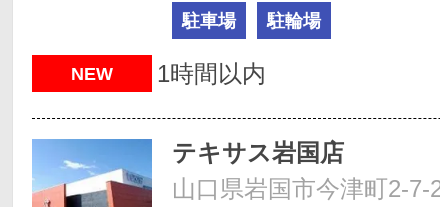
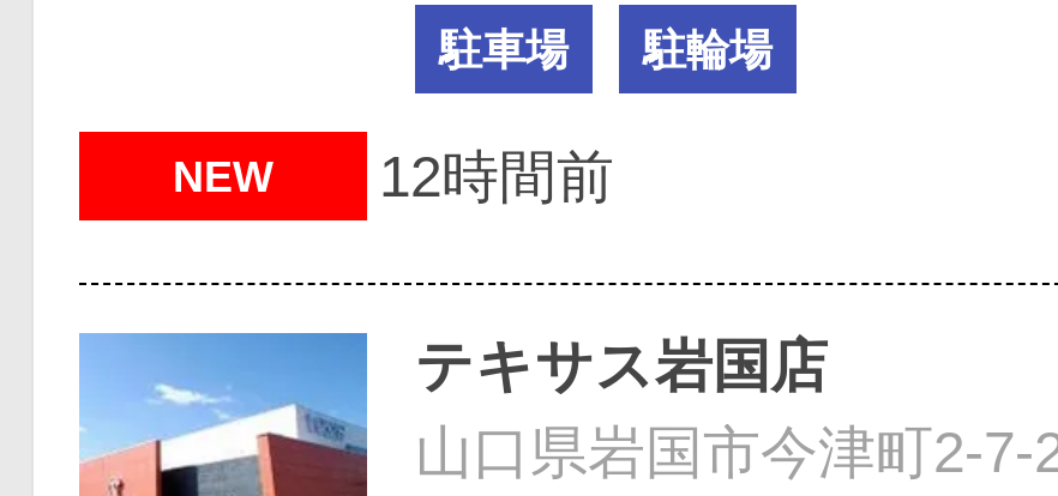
- 1時間以内
+ 12時間前
